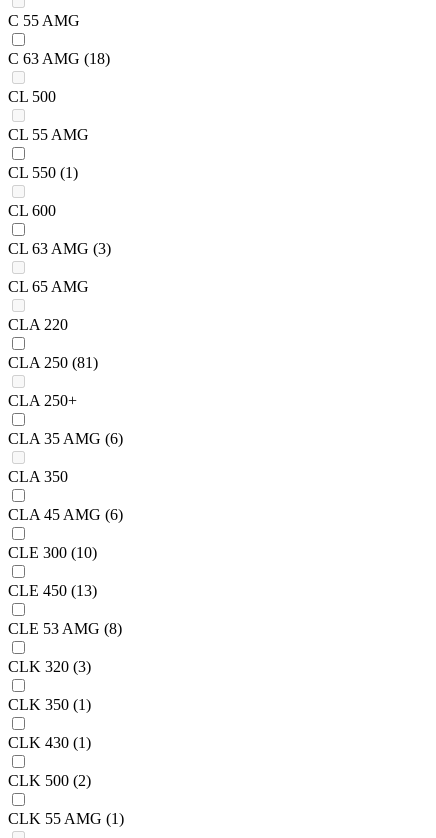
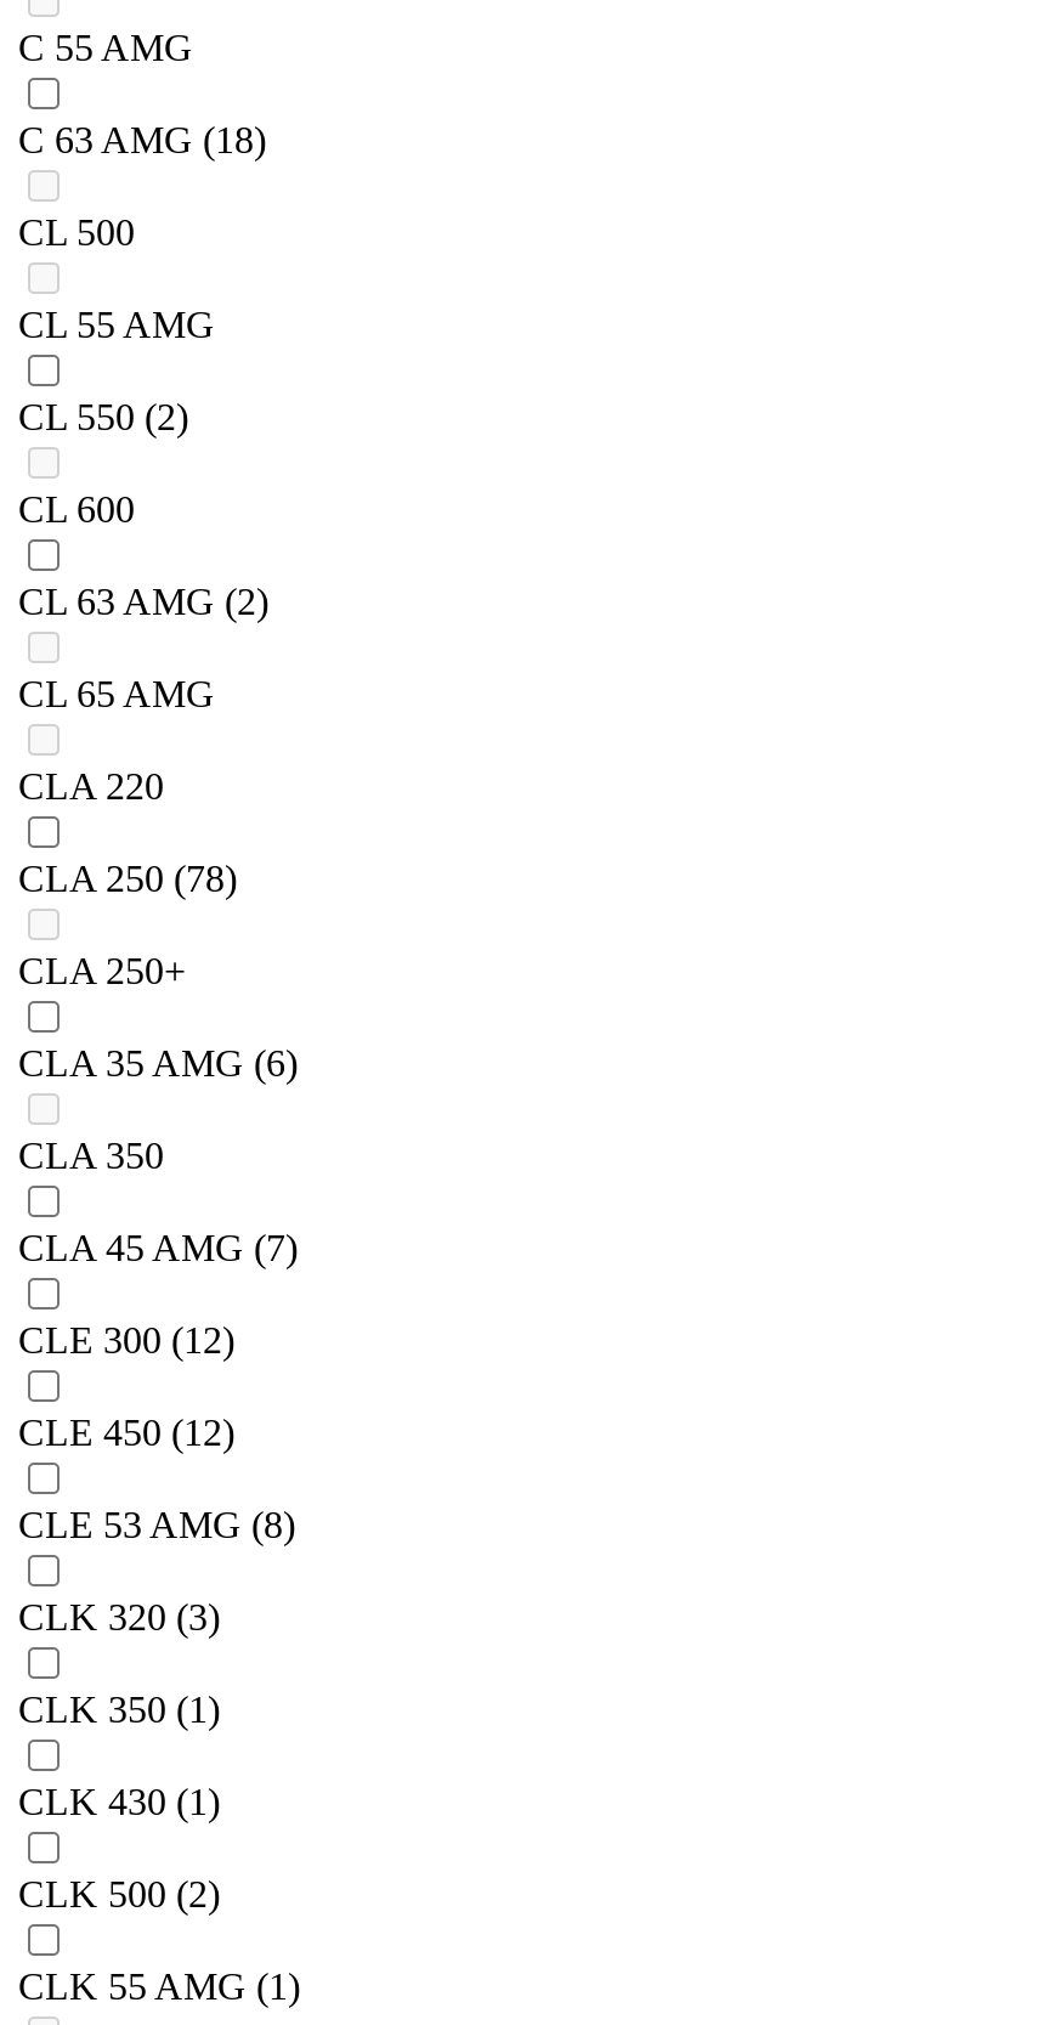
- CL 550 (1)
+ CL 550 (2)

- CL 63 AMG (3)
+ CL 63 AMG (2)

- CLA 250 (81)
+ CLA 250 (78)

- CLA 45 AMG (6)
+ CLA 45 AMG (7)

- CLE 300 (10)
+ CLE 300 (12)

- CLE 450 (13)
+ CLE 450 (12)
